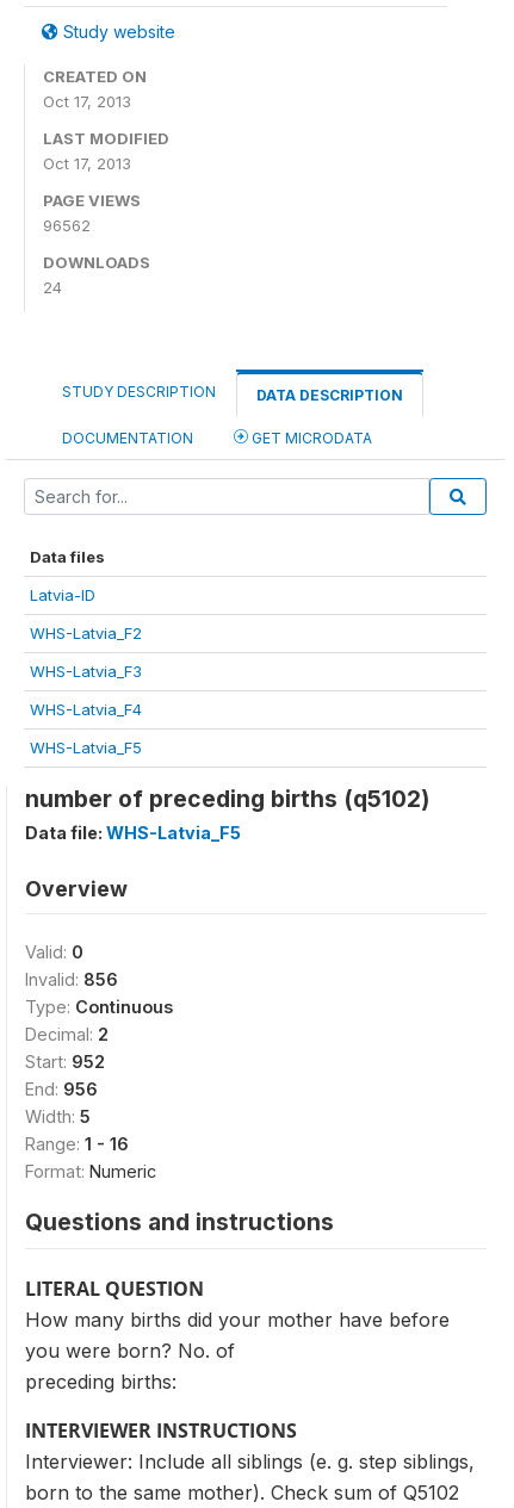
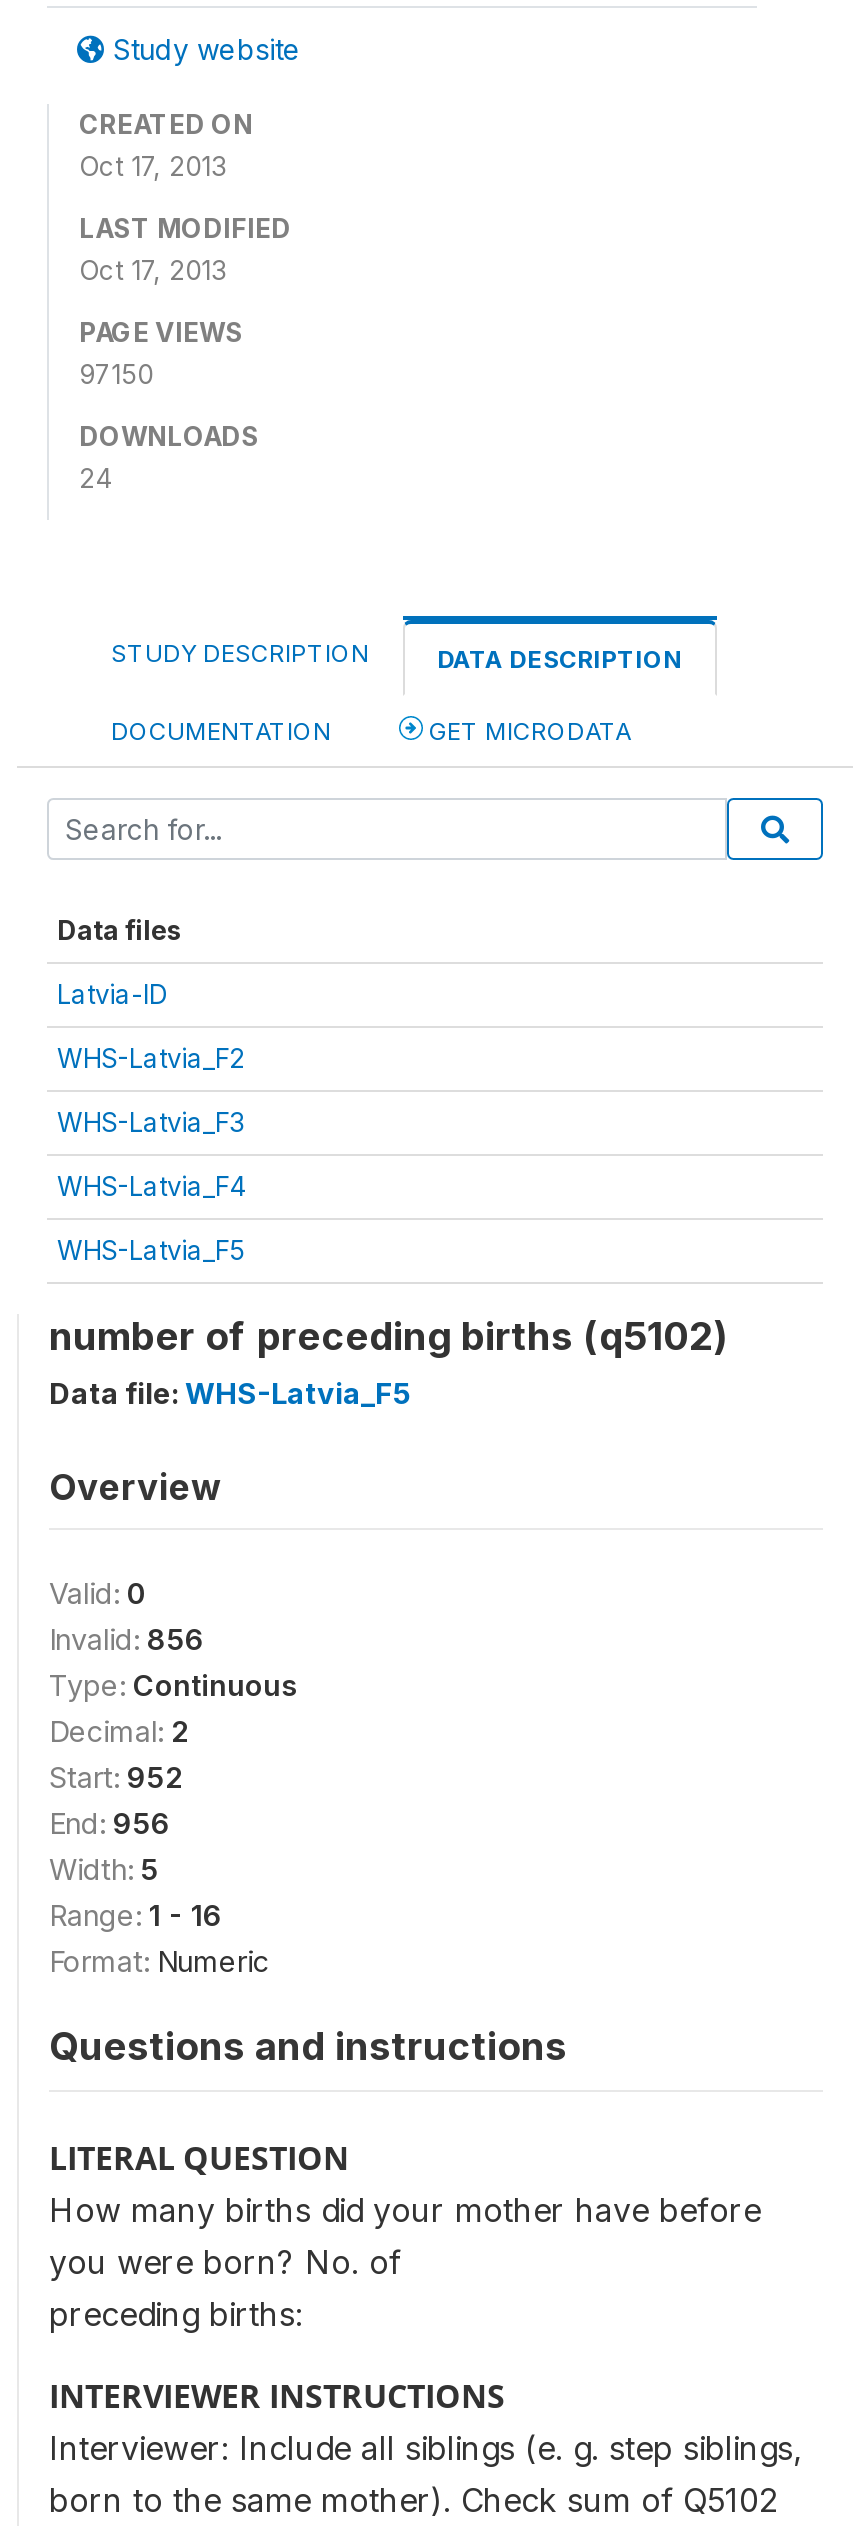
- 96562
+ 97150
